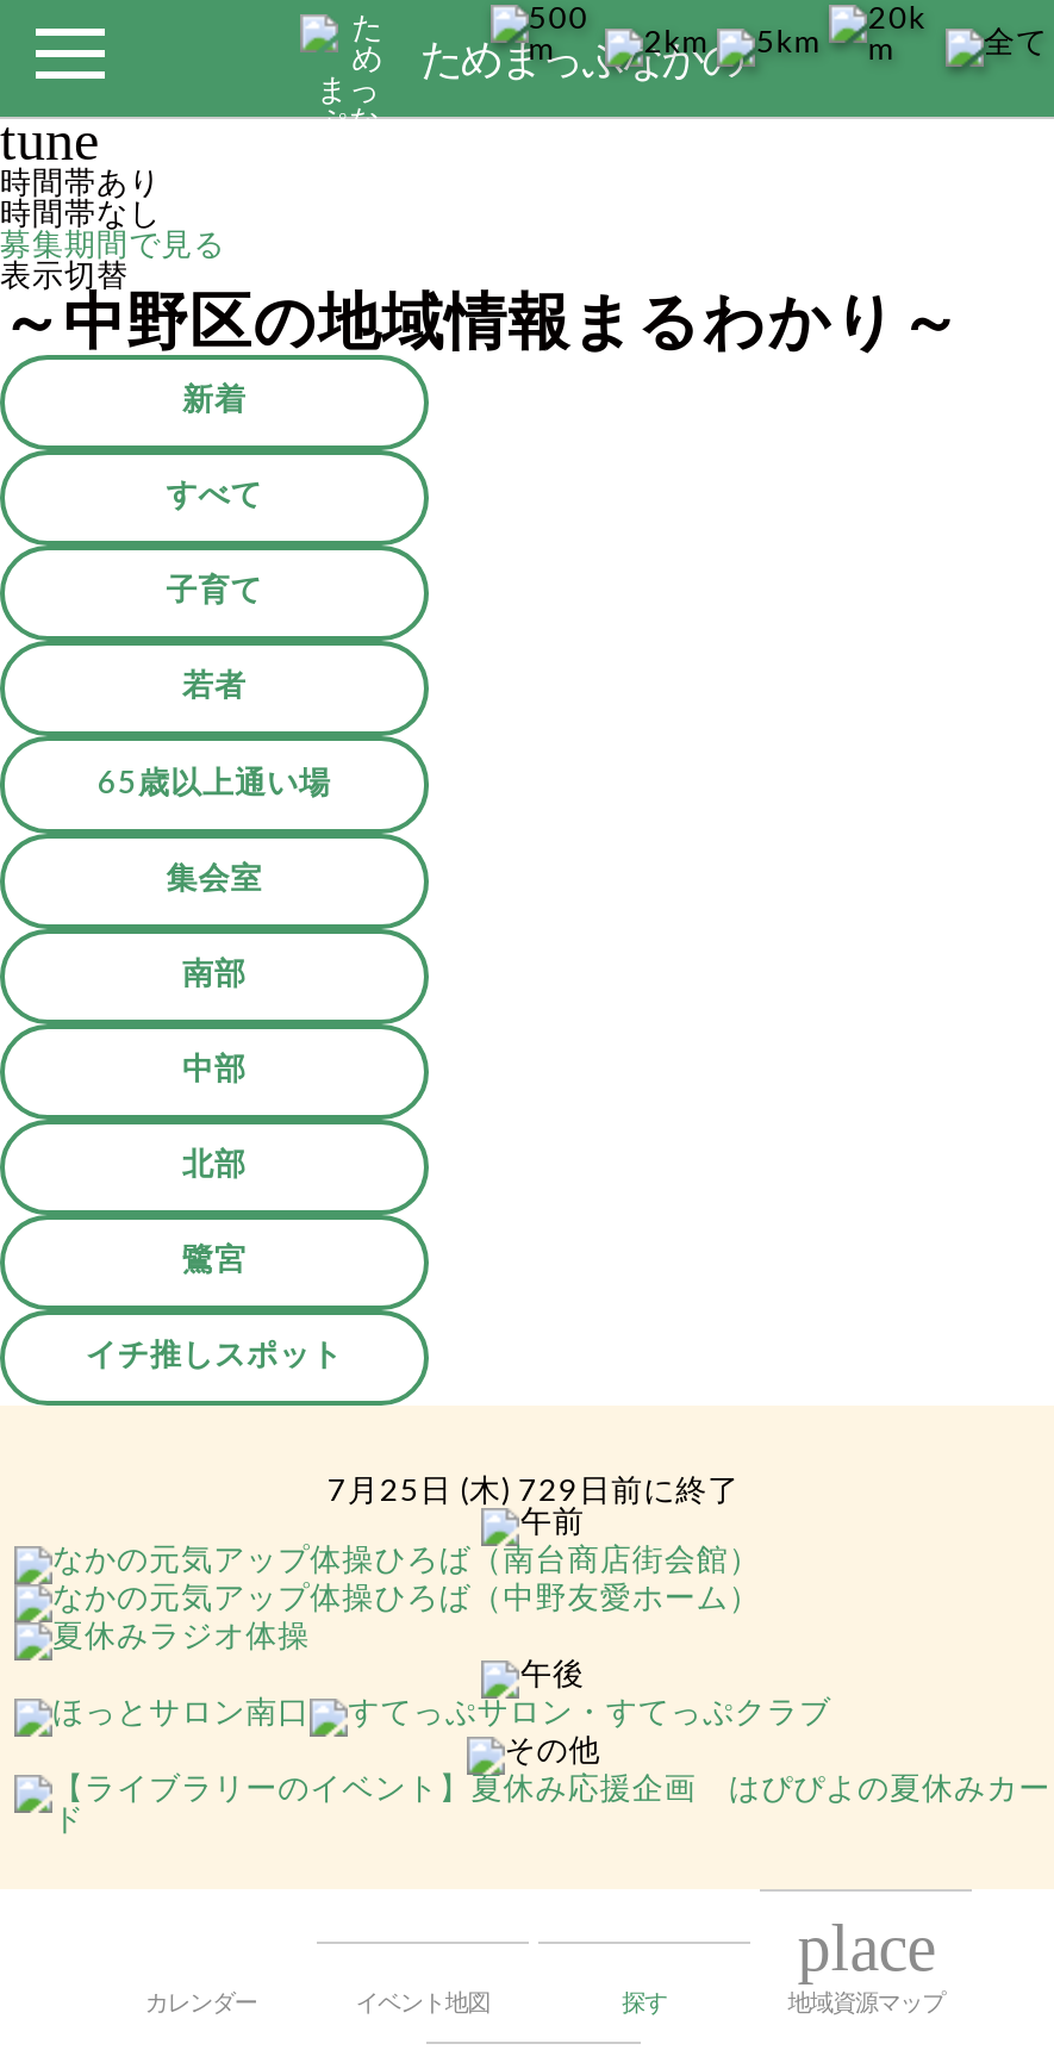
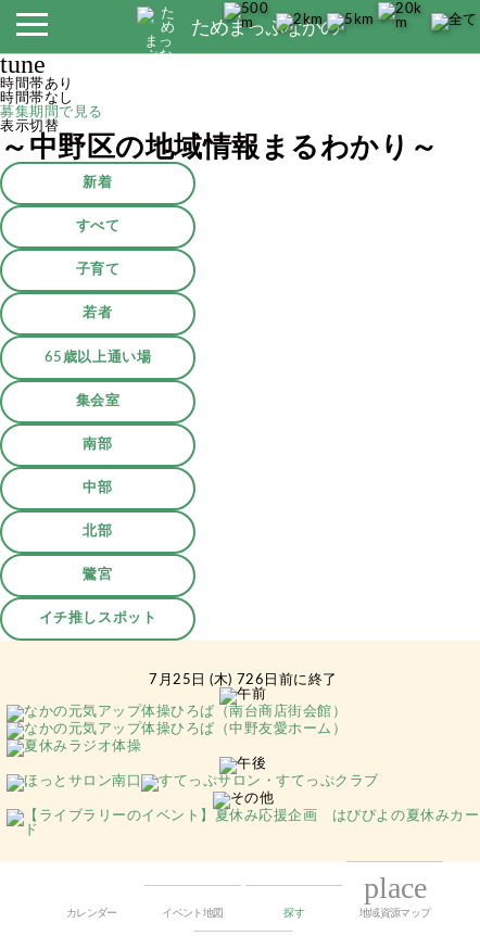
- 7月25日 (木) 729日前に終了
+ 7月25日 (木) 726日前に終了
